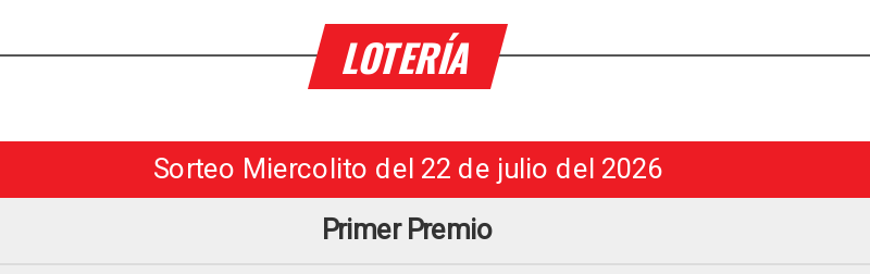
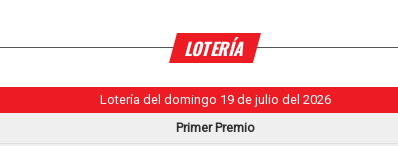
- Sorteo Miercolito del 22 de julio del 2026
+ Lotería del domingo 19 de julio del 2026
